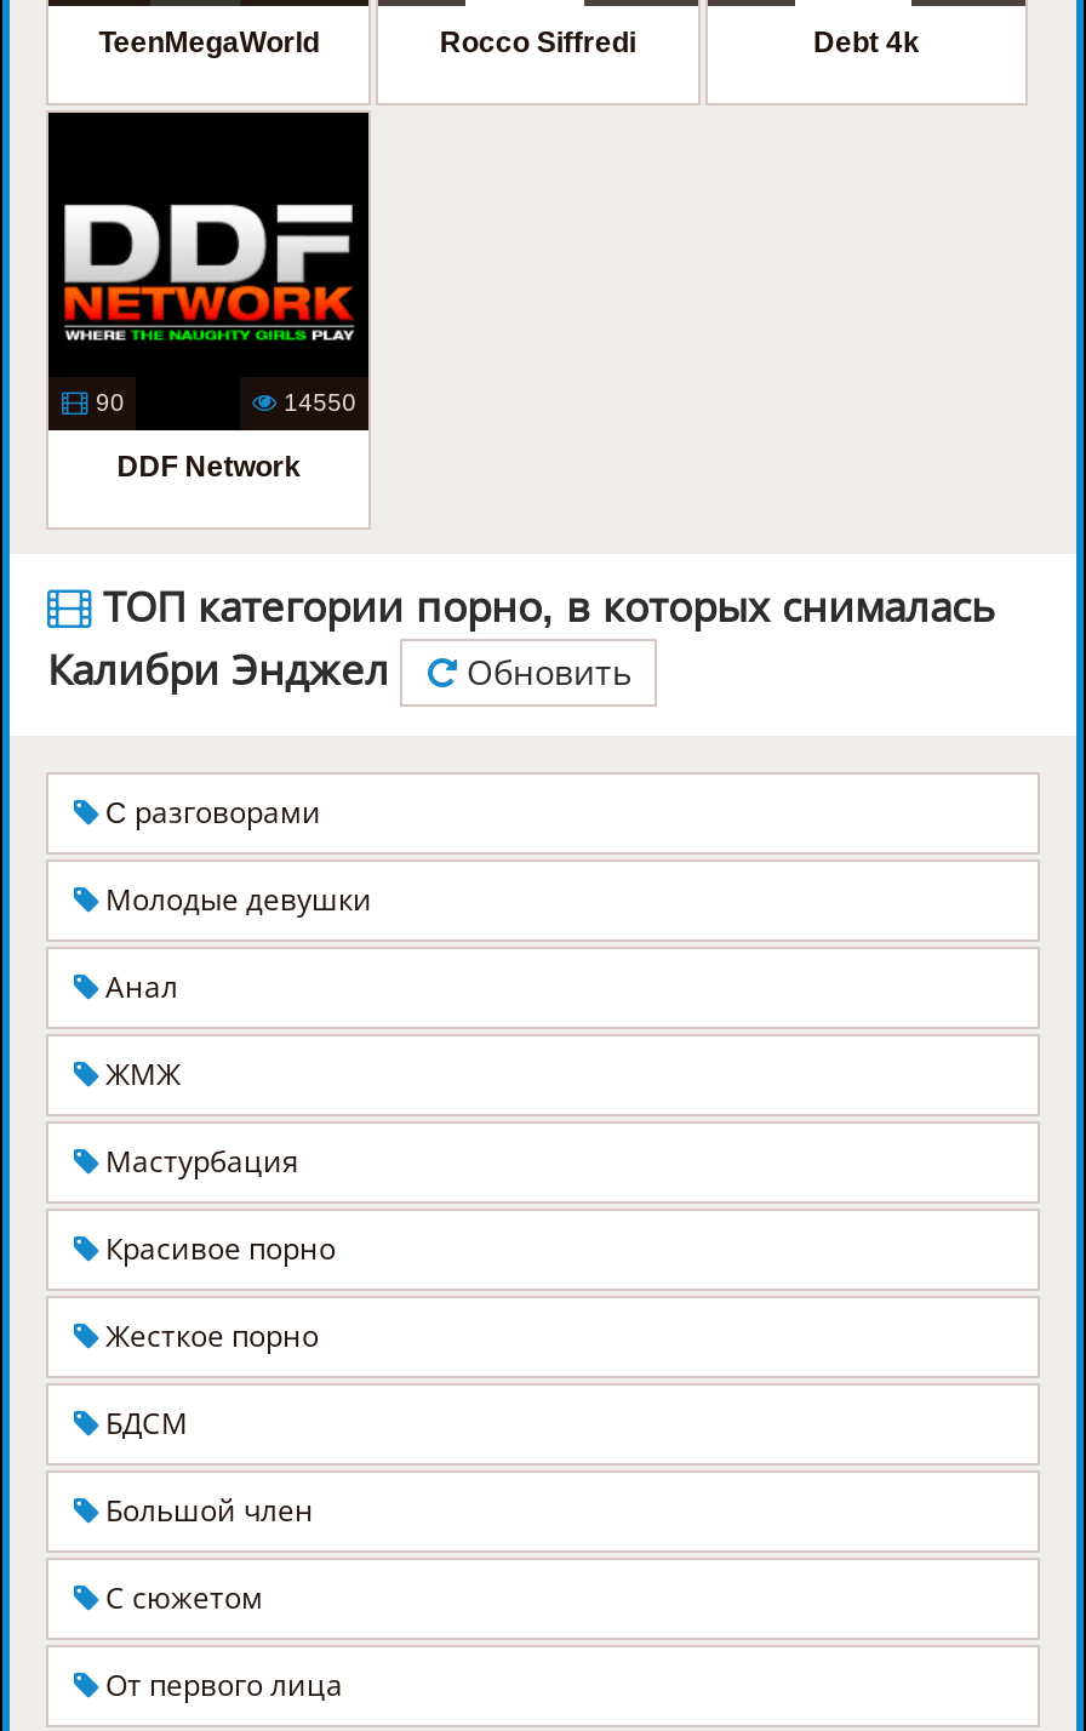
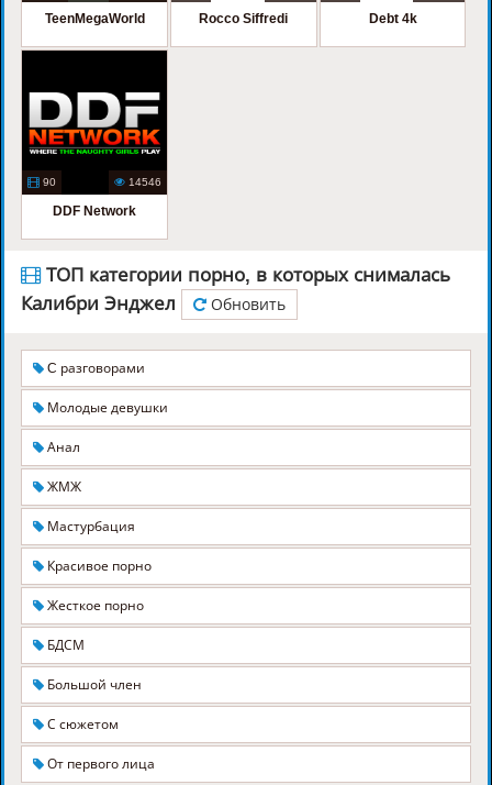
- 14550
+ 14546
